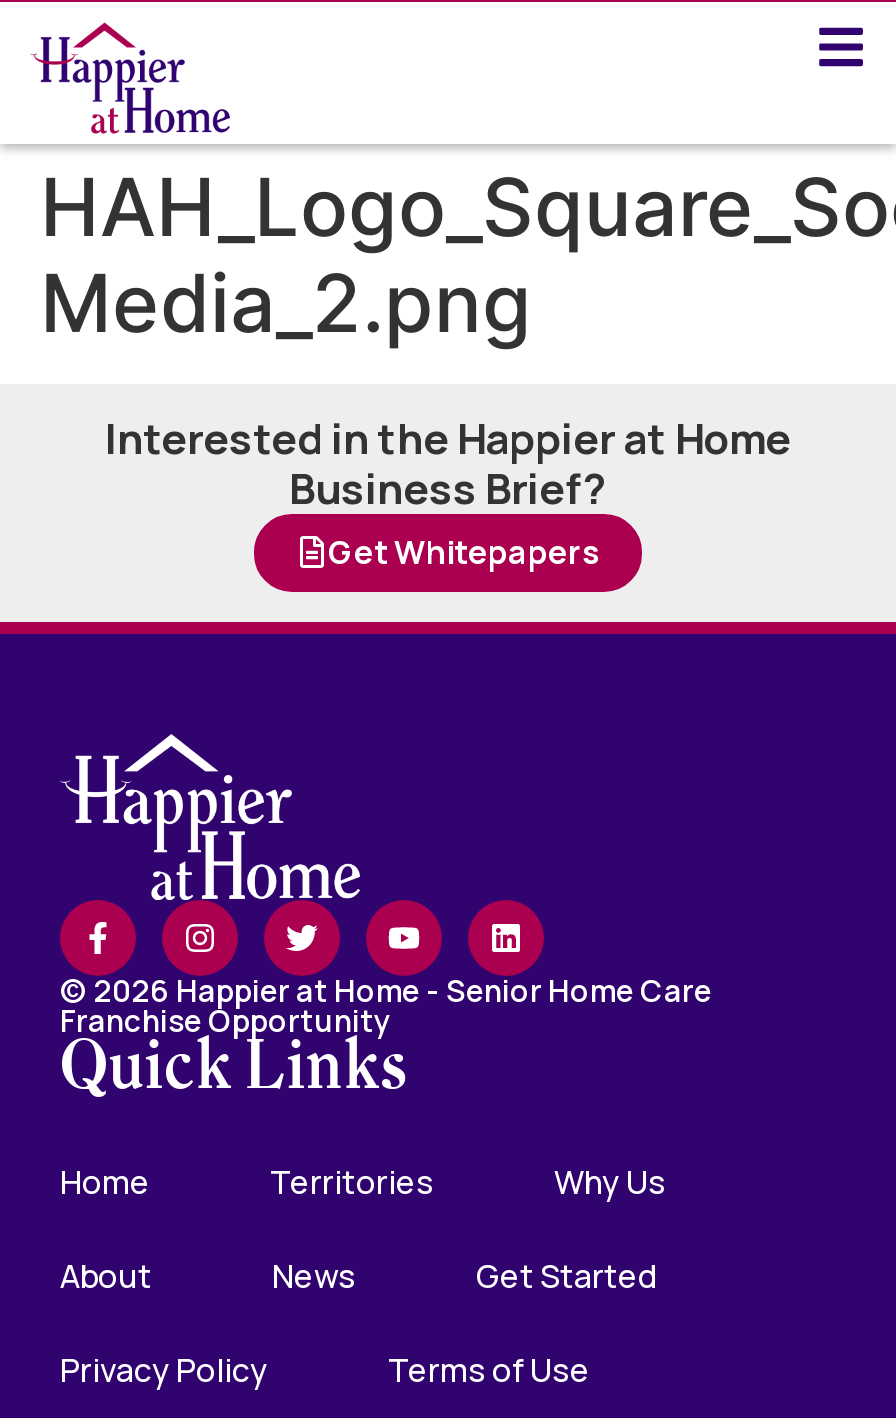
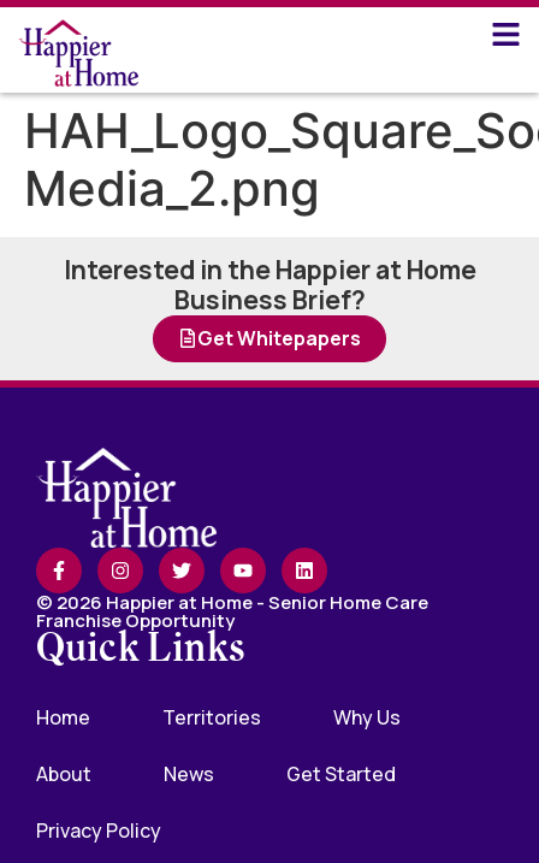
- Terms of Use
